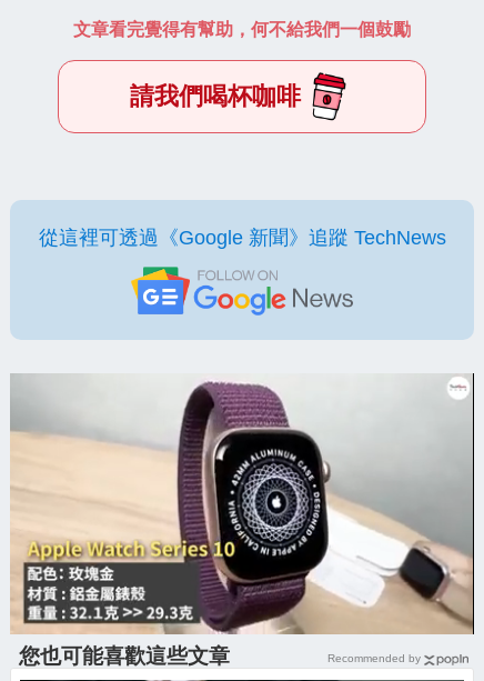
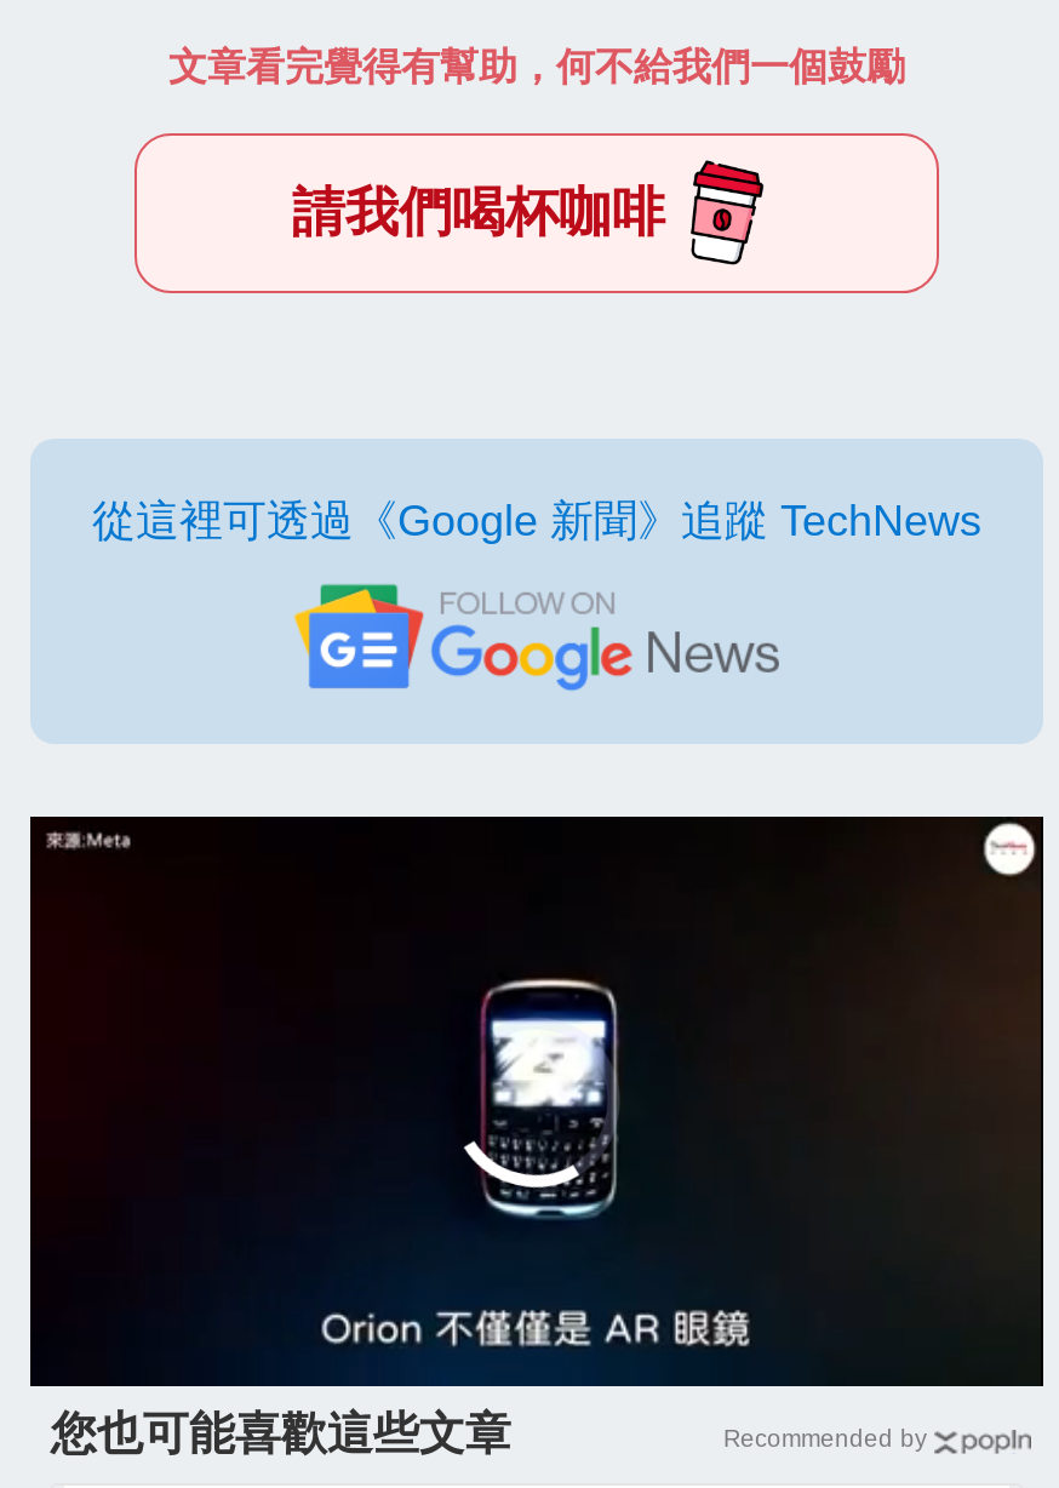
- [image]
+ [image]
